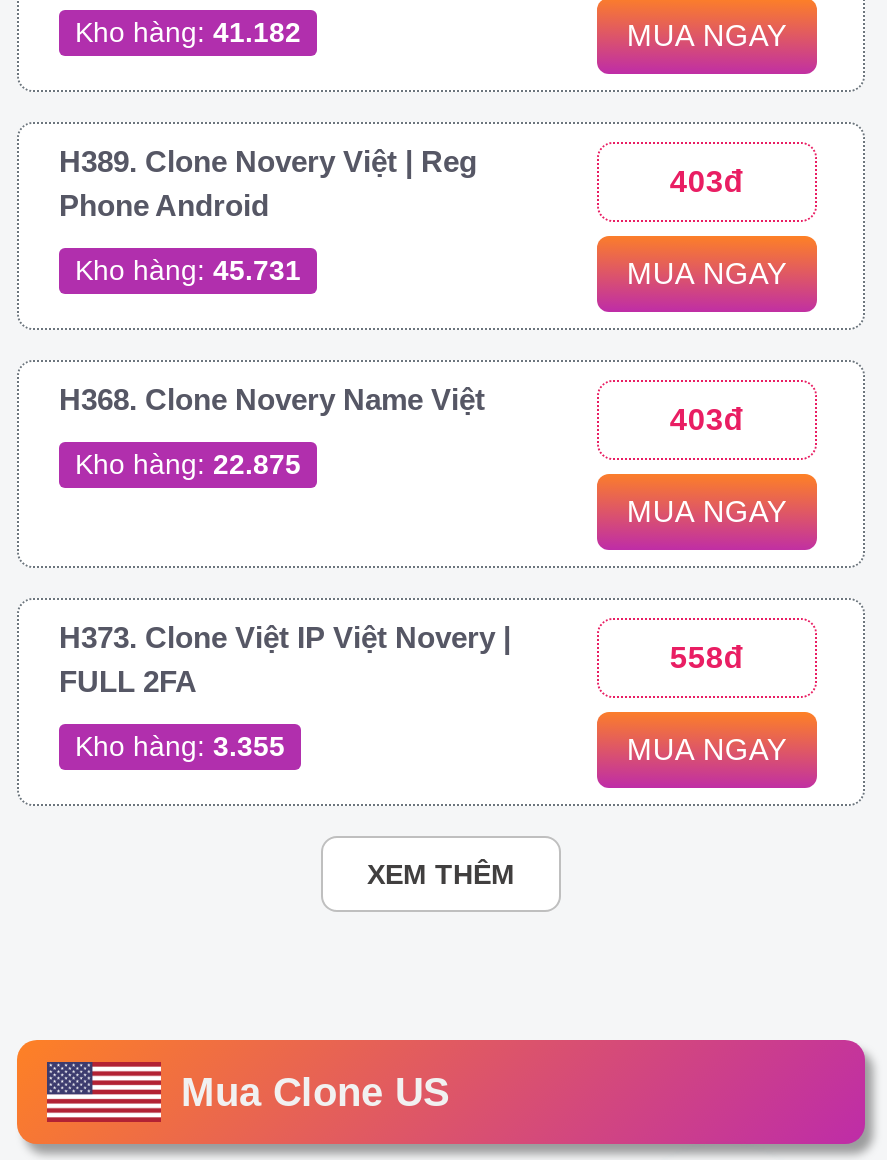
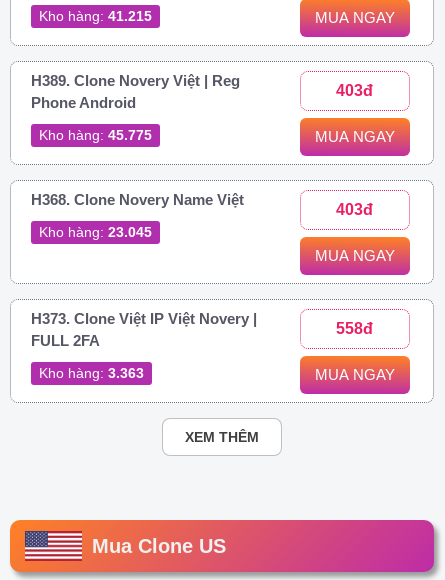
- Kho hàng: 41.182
+ Kho hàng: 41.215

- Kho hàng: 45.731
+ Kho hàng: 45.775

- Kho hàng: 22.875
+ Kho hàng: 23.045

- Kho hàng: 3.355
+ Kho hàng: 3.363
